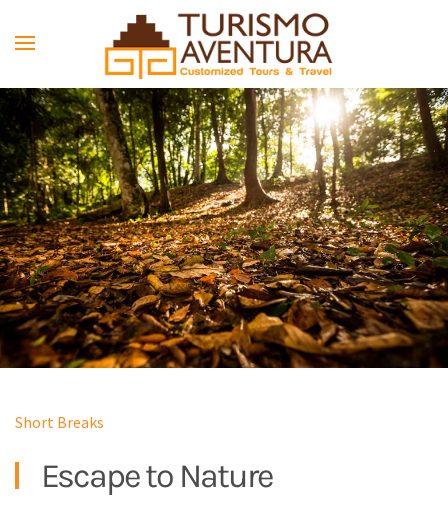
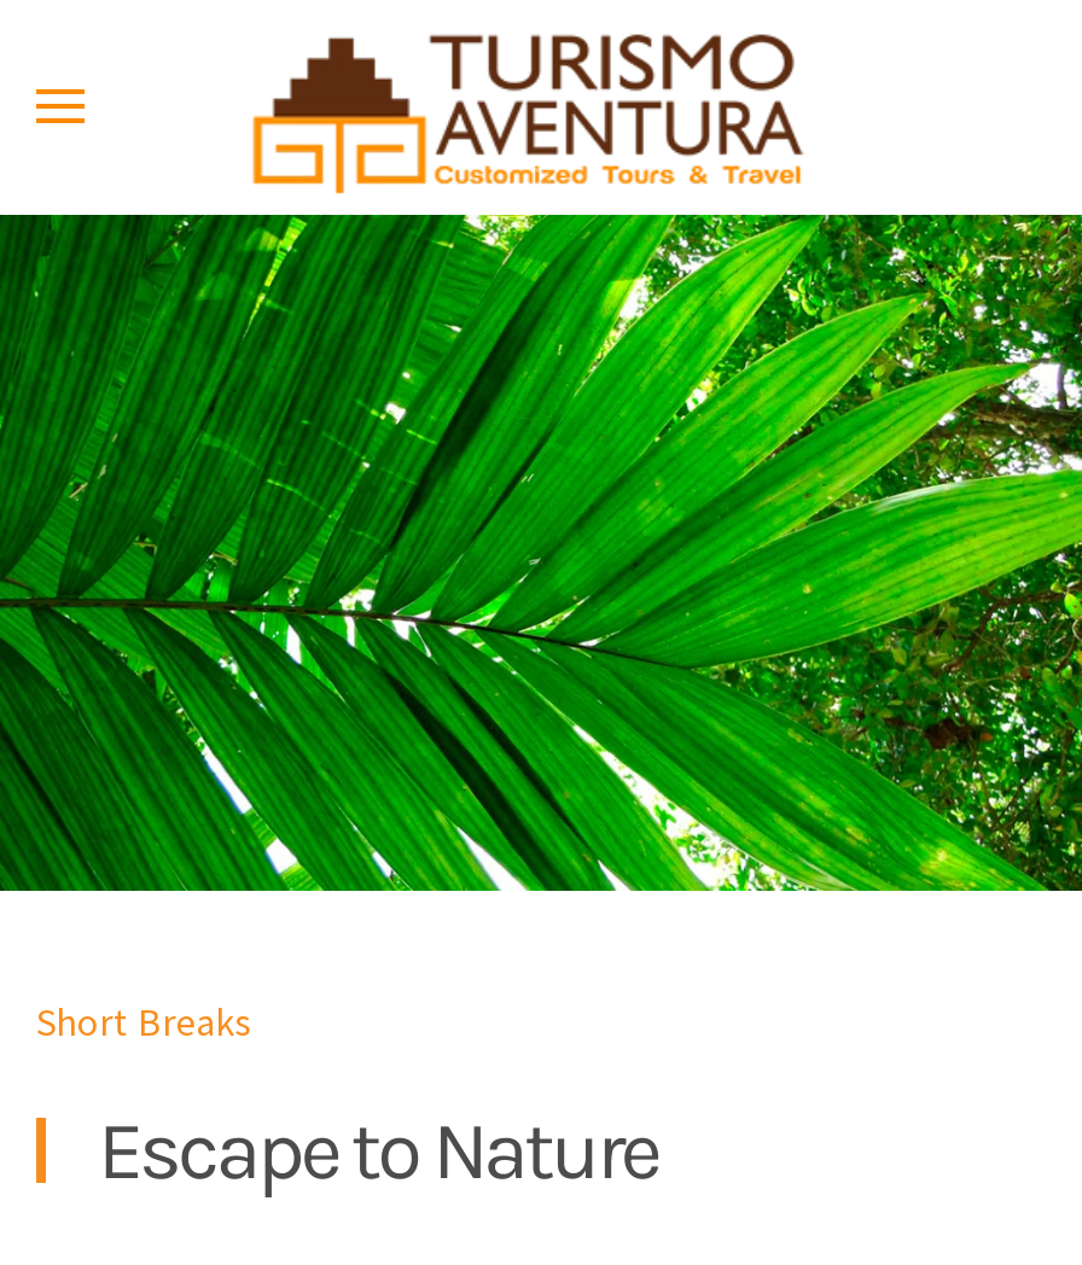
- [image]
+ [image]
